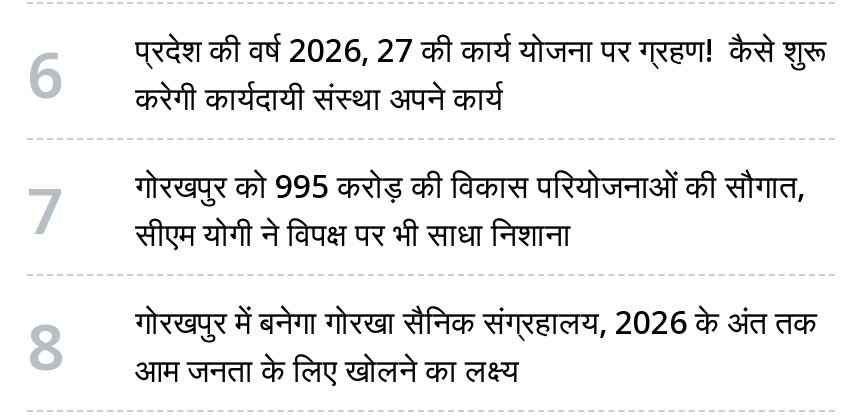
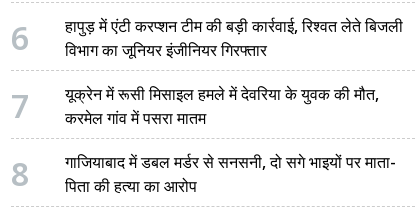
- प्रदेश की वर्ष 2026, 27 की कार्य योजना पर ग्रहण! कैसे शुरू
- करेगी कार्यदायी संस्था अपने कार्य
+ हापुड़ में एंटी करप्शन टीम की बड़ी कार्रवाई, रिश्वत लेते बिजली
+ विभाग का जूनियर इंजीनियर गिरफ्तार

- गोरखपुर को 995 करोड़ की विकास परियोजनाओं की सौगात,
- सीएम योगी ने विपक्ष पर भी साधा निशाना
+ यूक्रेन में रूसी मिसाइल हमले में देवरिया के युवक की मौत,
+ करमेल गांव में पसरा मातम

- गोरखपुर में बनेगा गोरखा सैनिक संग्रहालय, 2026 के अंत तक
- आम जनता के लिए खोलने का लक्ष्य
+ गाजियाबाद में डबल मर्डर से सनसनी, दो सगे भाइयों पर माता-
+ पिता की हत्या का आरोप
